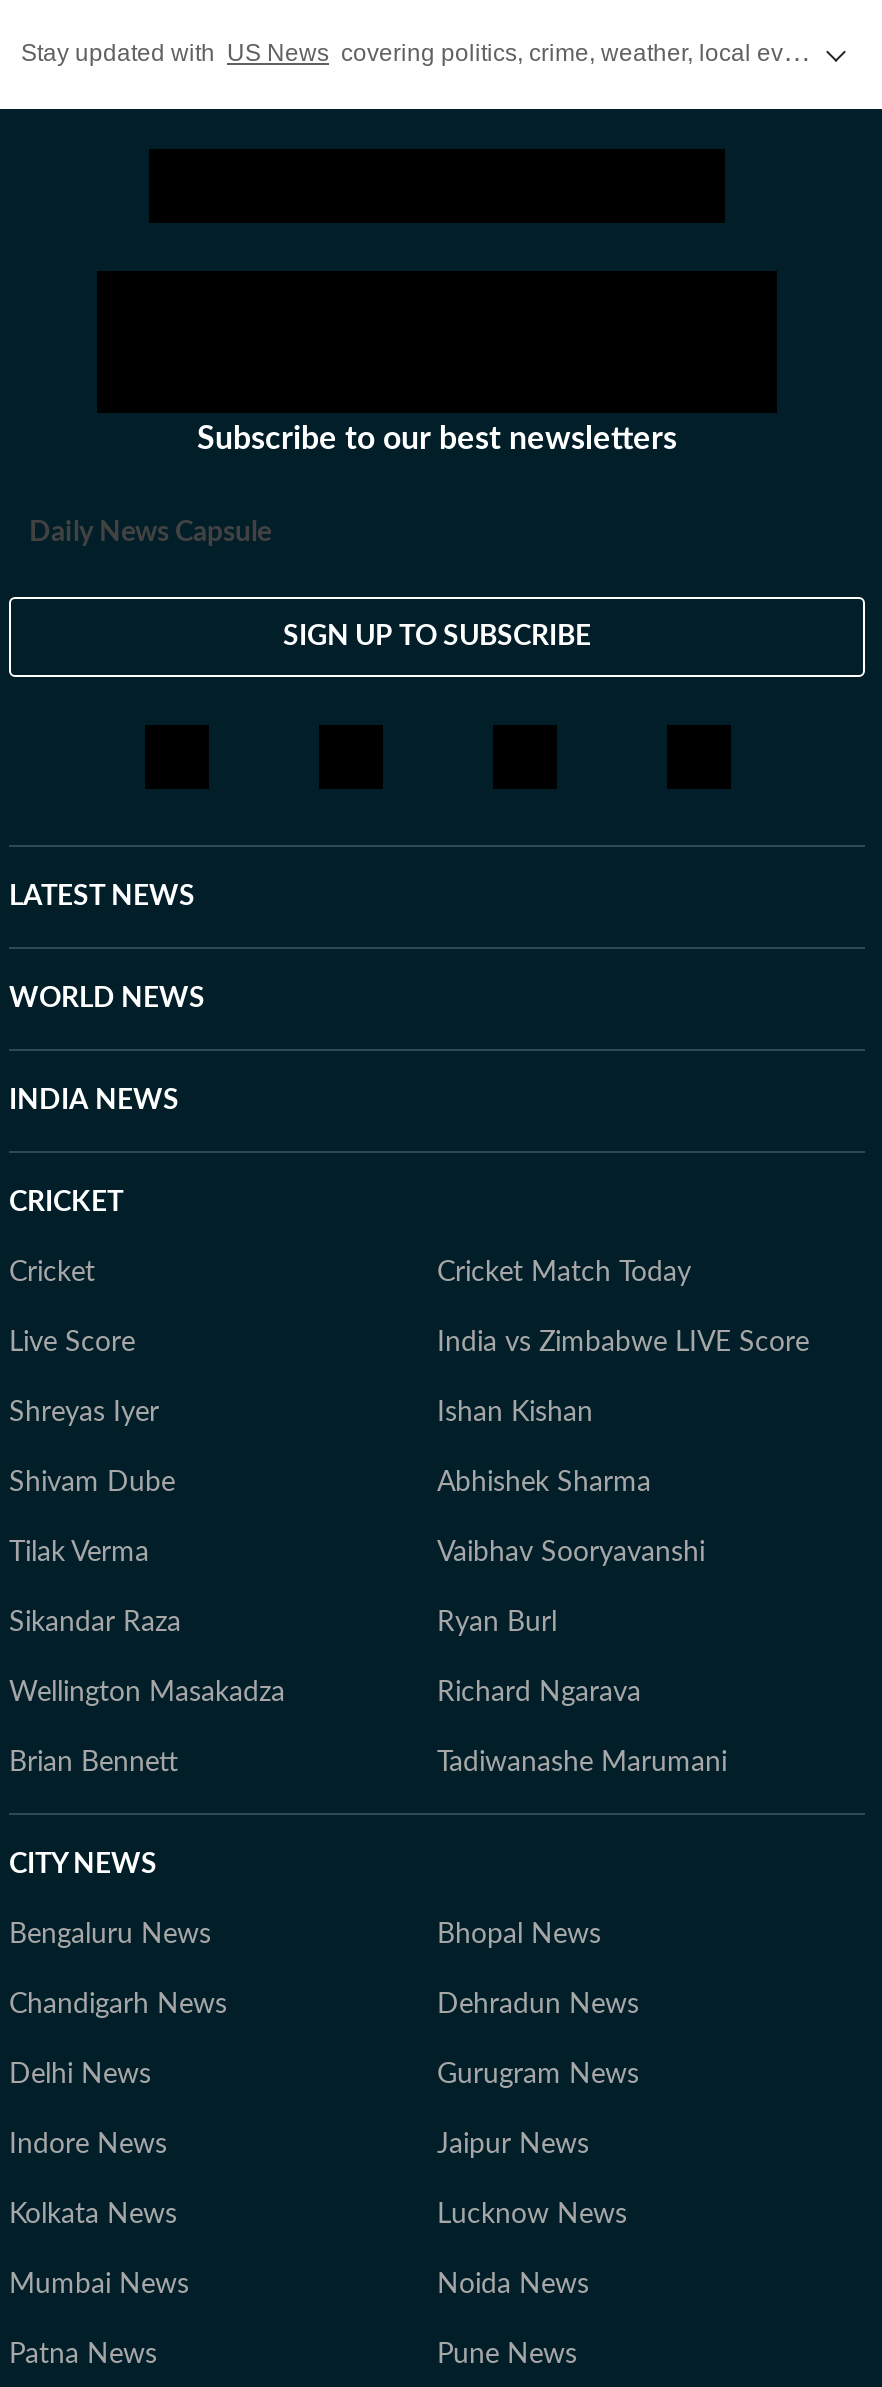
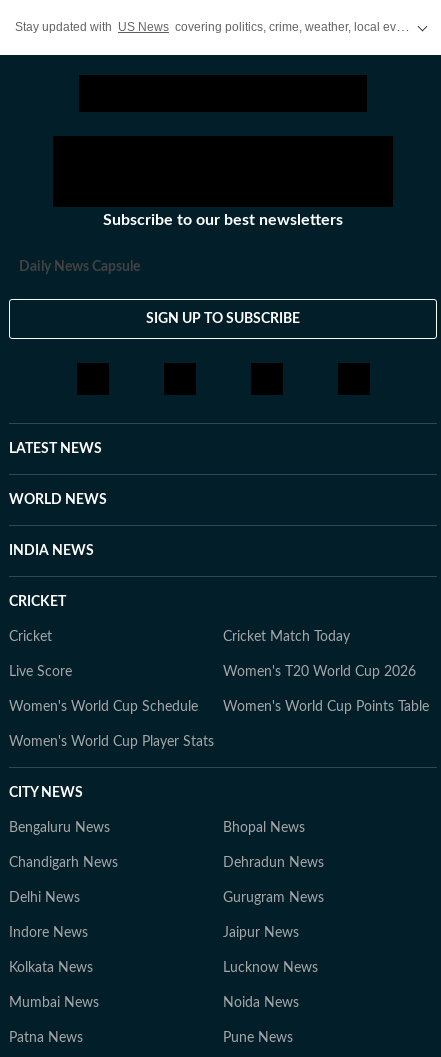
- India vs Zimbabwe LIVE Score
- Shreyas Iyer
- Ishan Kishan
- Shivam Dube
- Abhishek Sharma
- Tilak Verma
- Vaibhav Sooryavanshi
- Sikandar Raza
- Ryan Burl
- Wellington Masakadza
- Richard Ngarava
- Brian Bennett
- Tadiwanashe Marumani
+ Women's T20 World Cup 2026
+ Women's World Cup Schedule
+ Women's World Cup Points Table
+ Women's World Cup Player Stats
